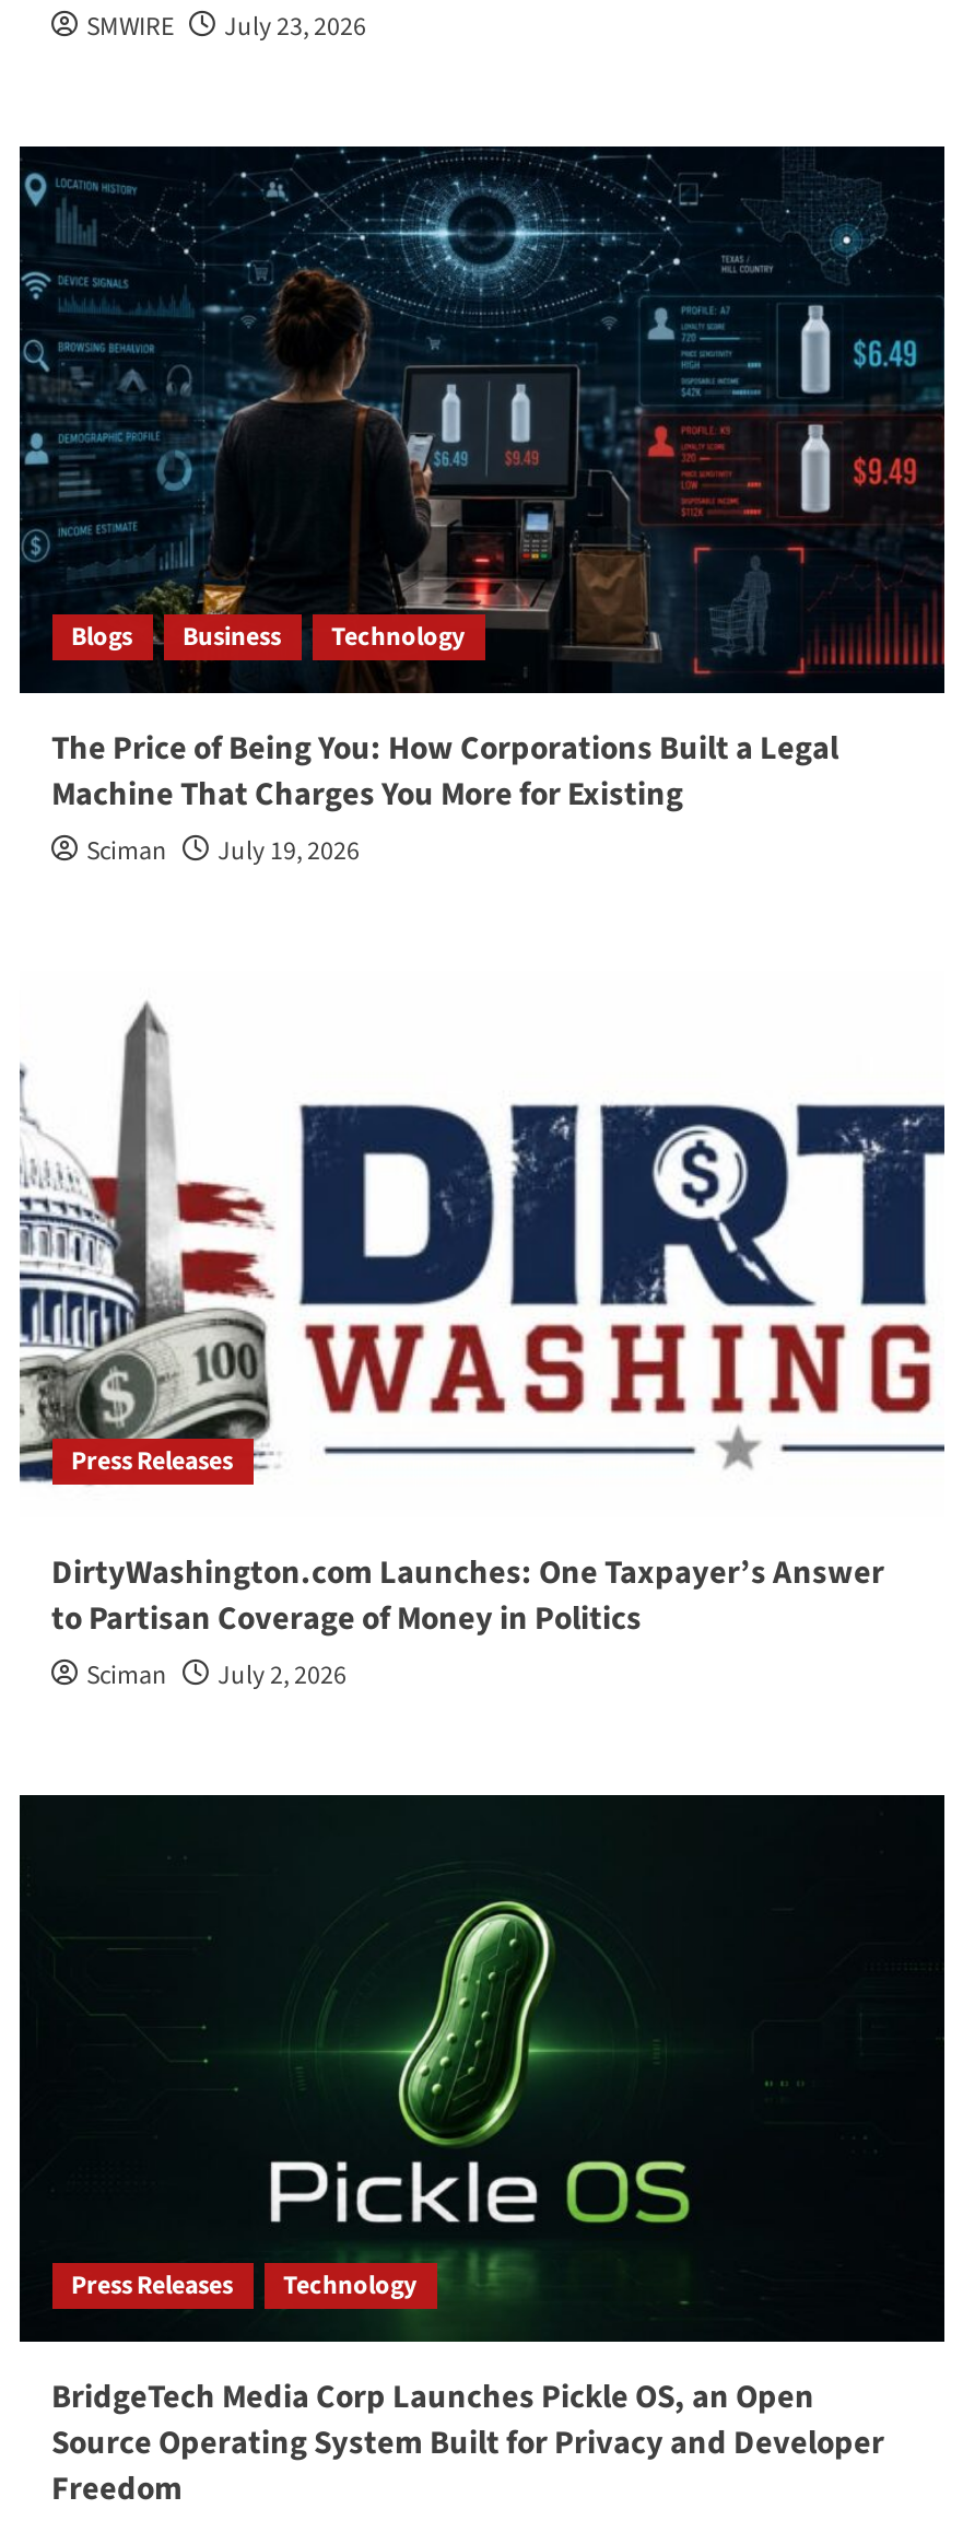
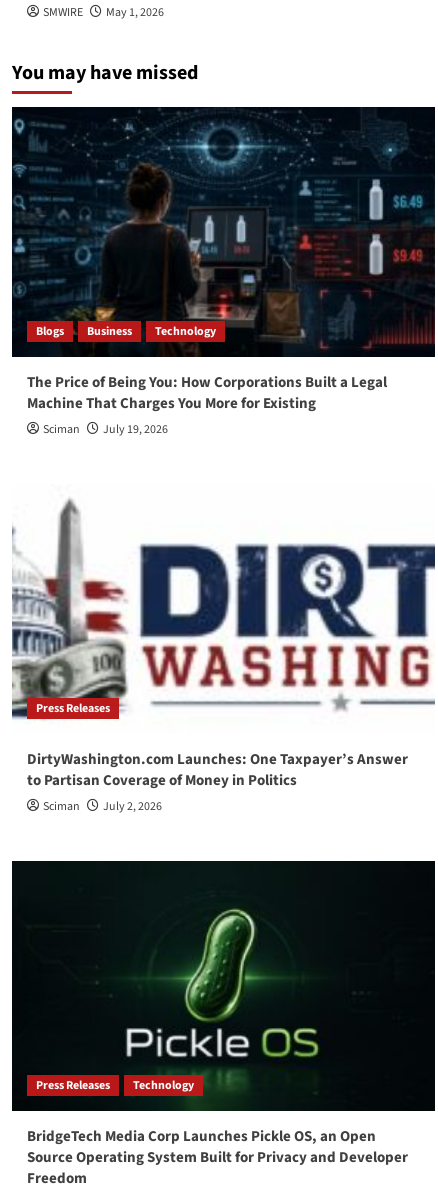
- July 23, 2026
+ May 1, 2026
+ You may have missed
